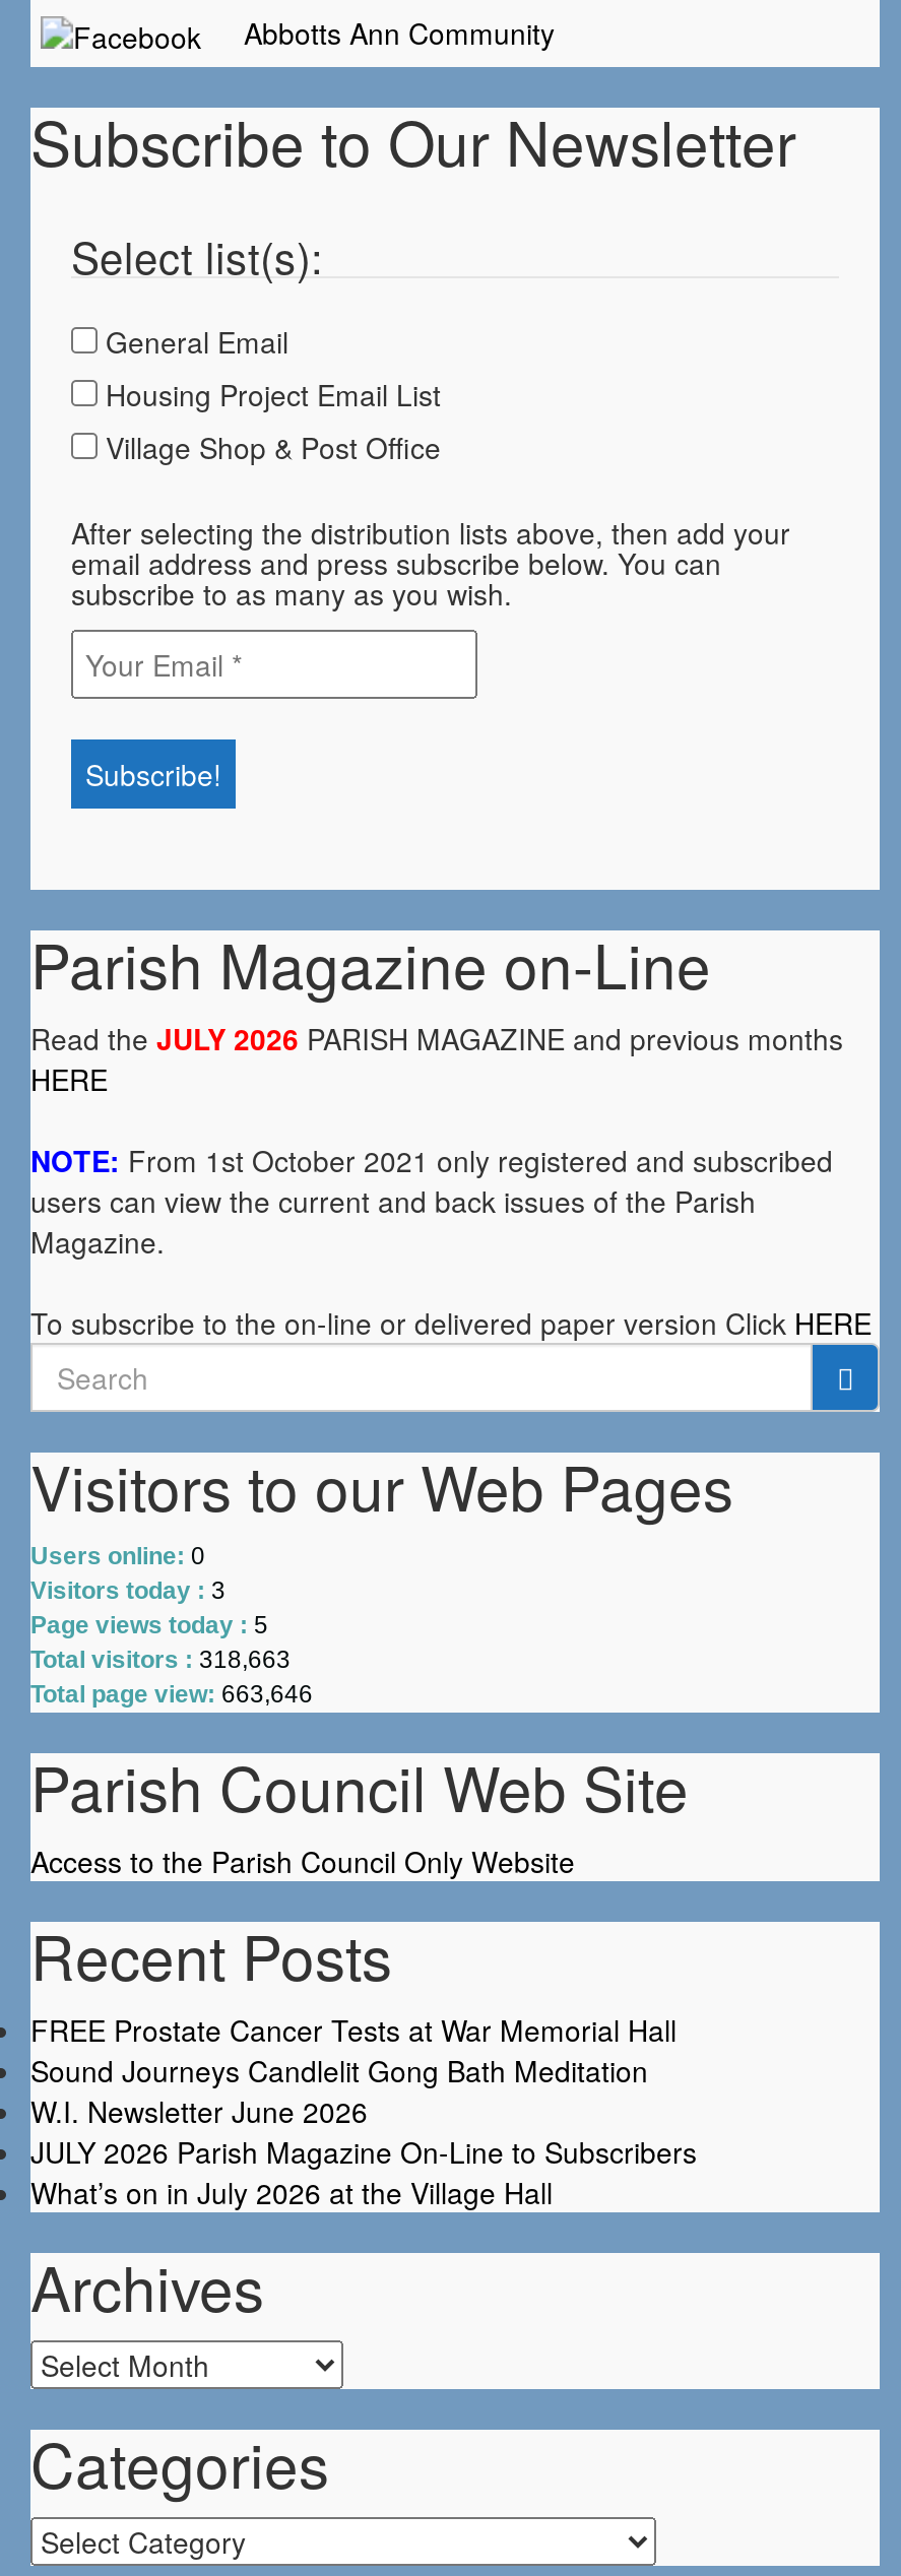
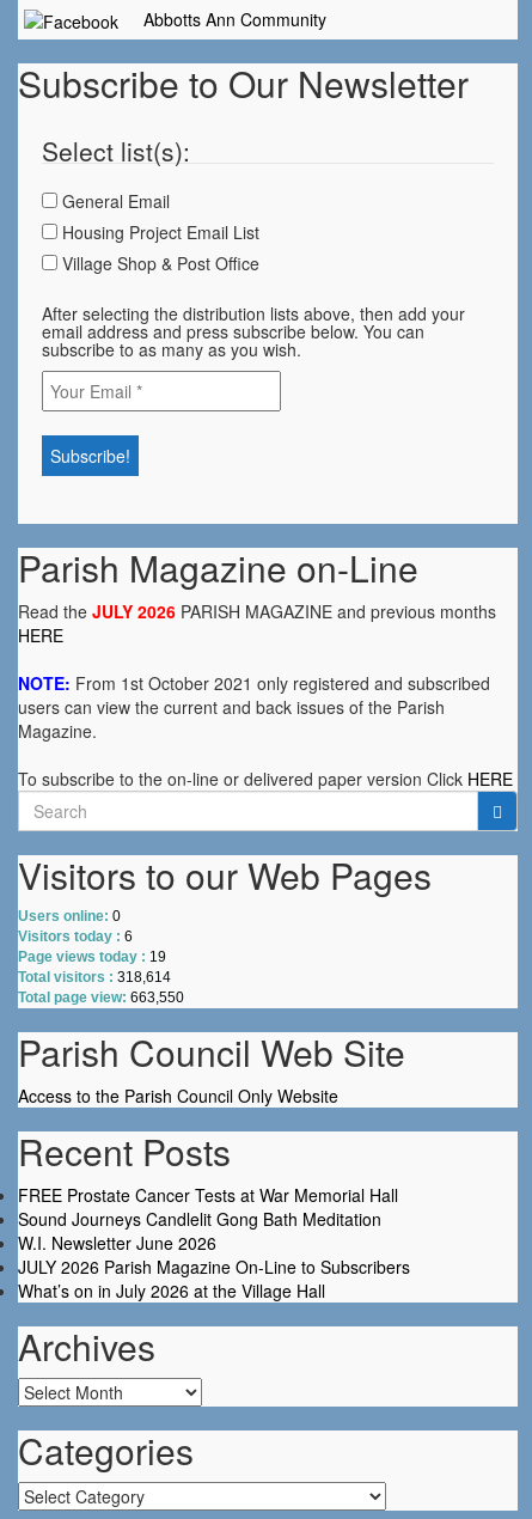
- Visitors today : 3
+ Visitors today : 6

- Page views today : 5
+ Page views today : 19

- Total visitors : 318,663
+ Total visitors : 318,614

- Total page view: 663,646
+ Total page view: 663,550
